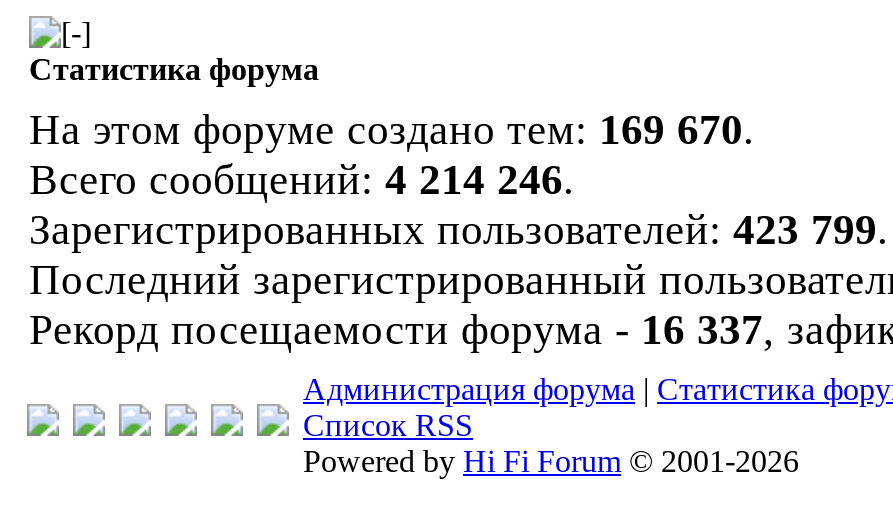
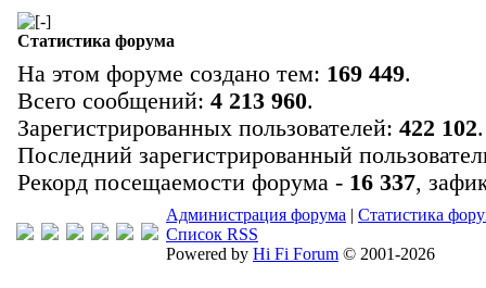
- На этом форуме создано тем: 169 670.
+ На этом форуме создано тем: 169 449.

- Всего сообщений: 4 214 246.
+ Всего сообщений: 4 213 960.

- Зарегистрированных пользователей: 423 799.
+ Зарегистрированных пользователей: 422 102.
